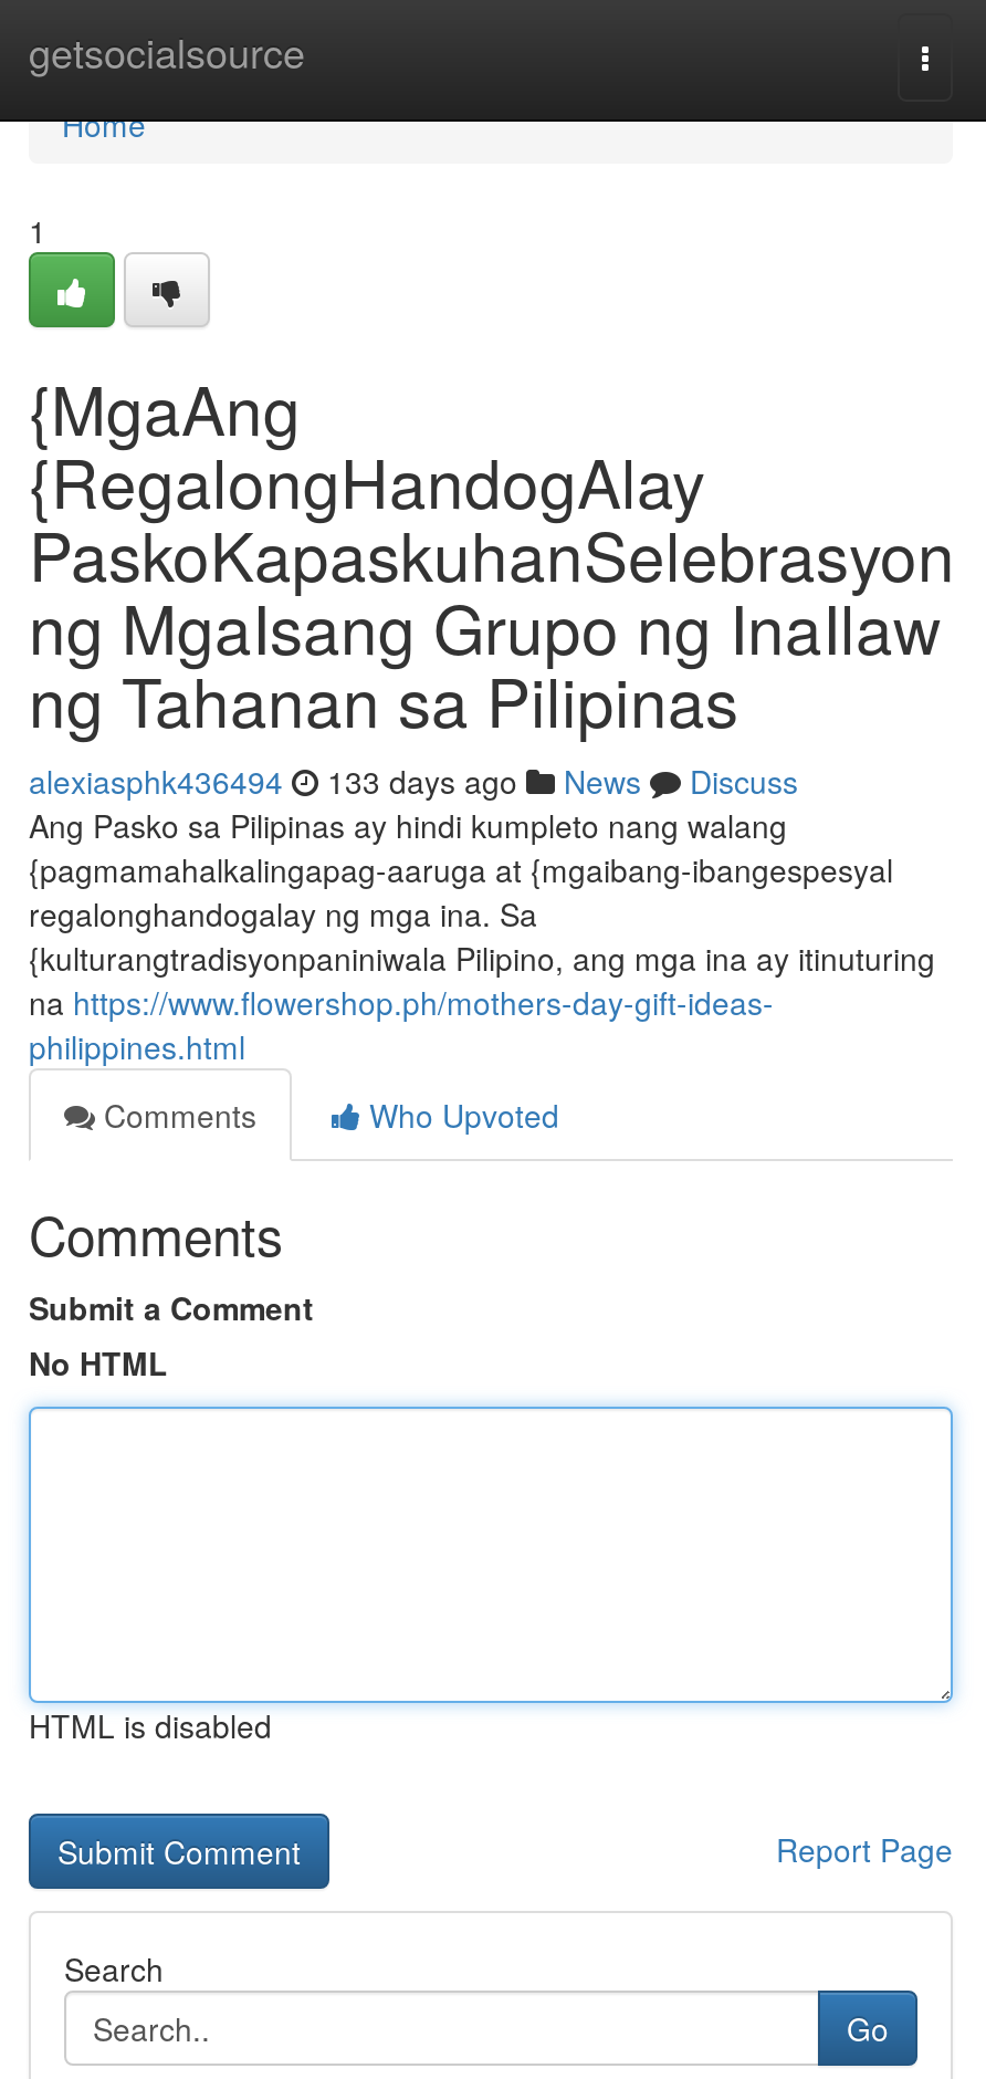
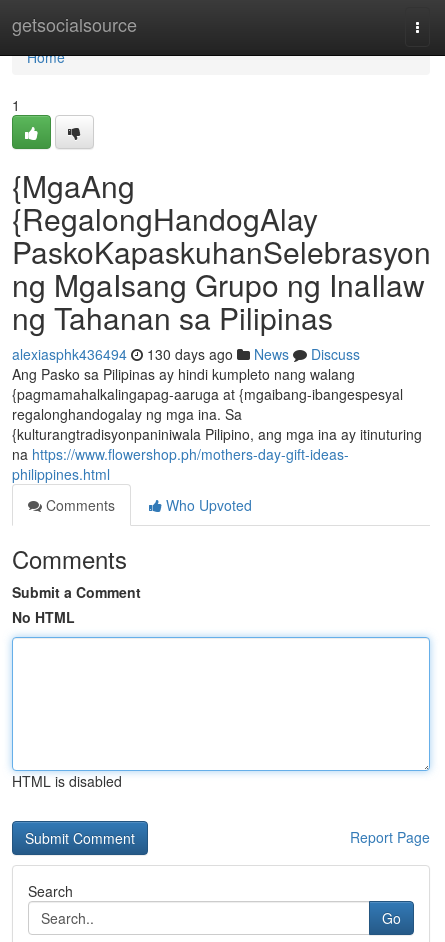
- alexiasphk436494 133 days ago News Discuss
+ alexiasphk436494 130 days ago News Discuss
